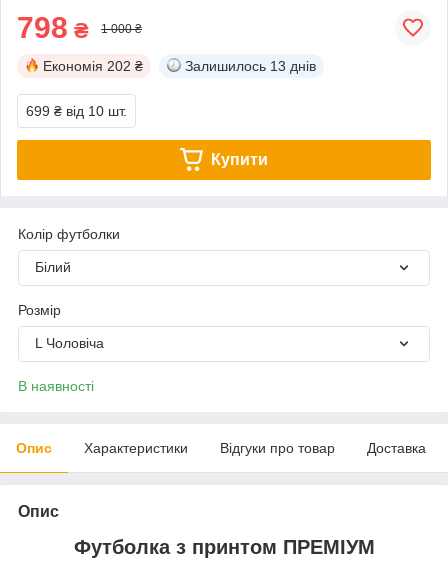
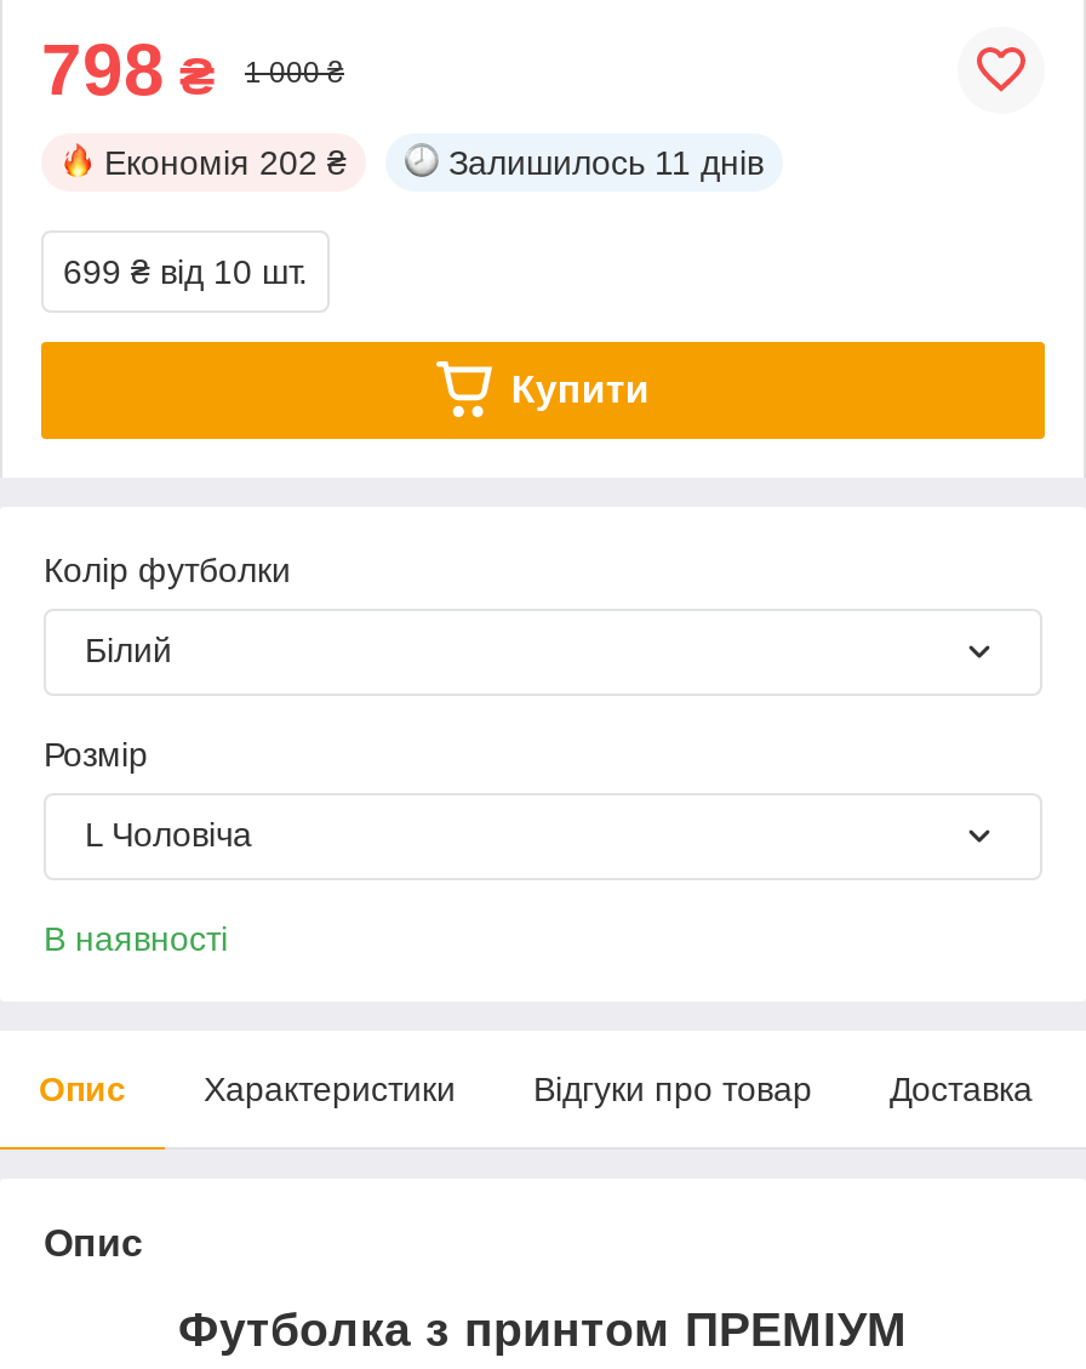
- Залишилось 13 днів
+ Залишилось 11 днів
